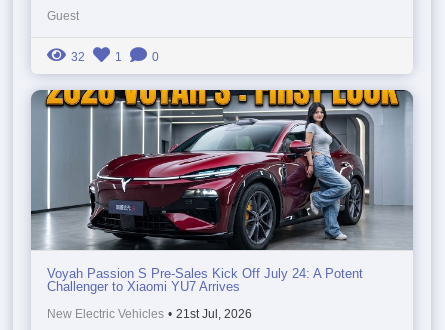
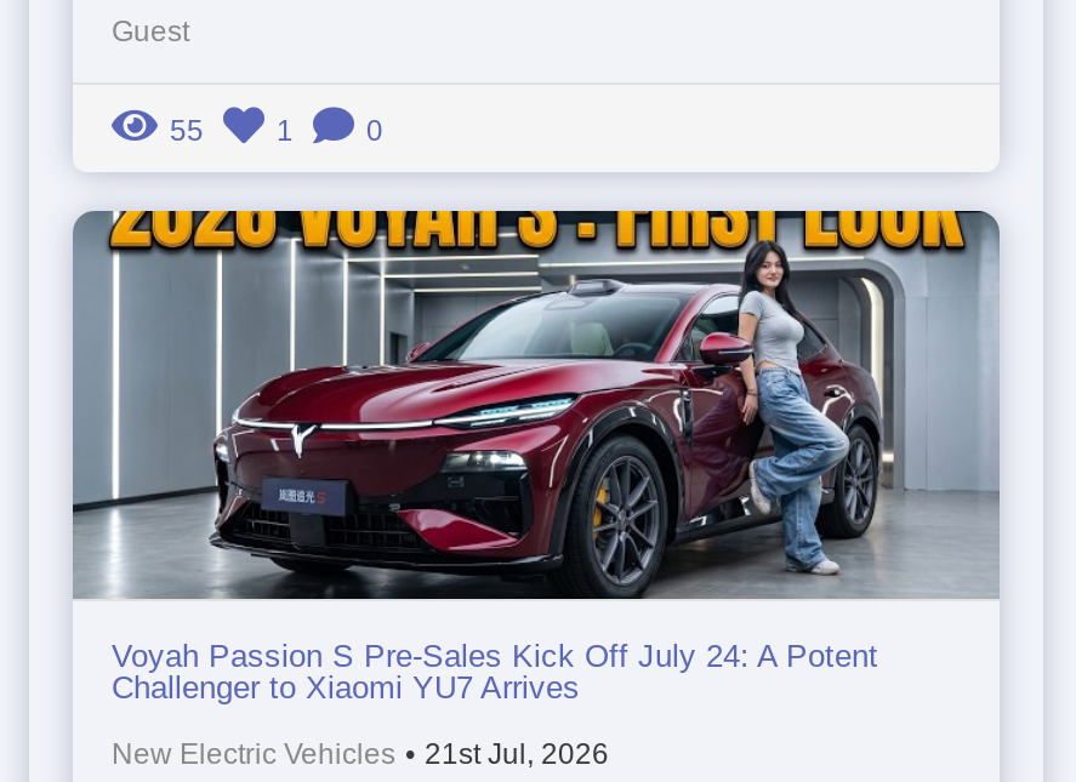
- 32 1 0
+ 55 1 0
